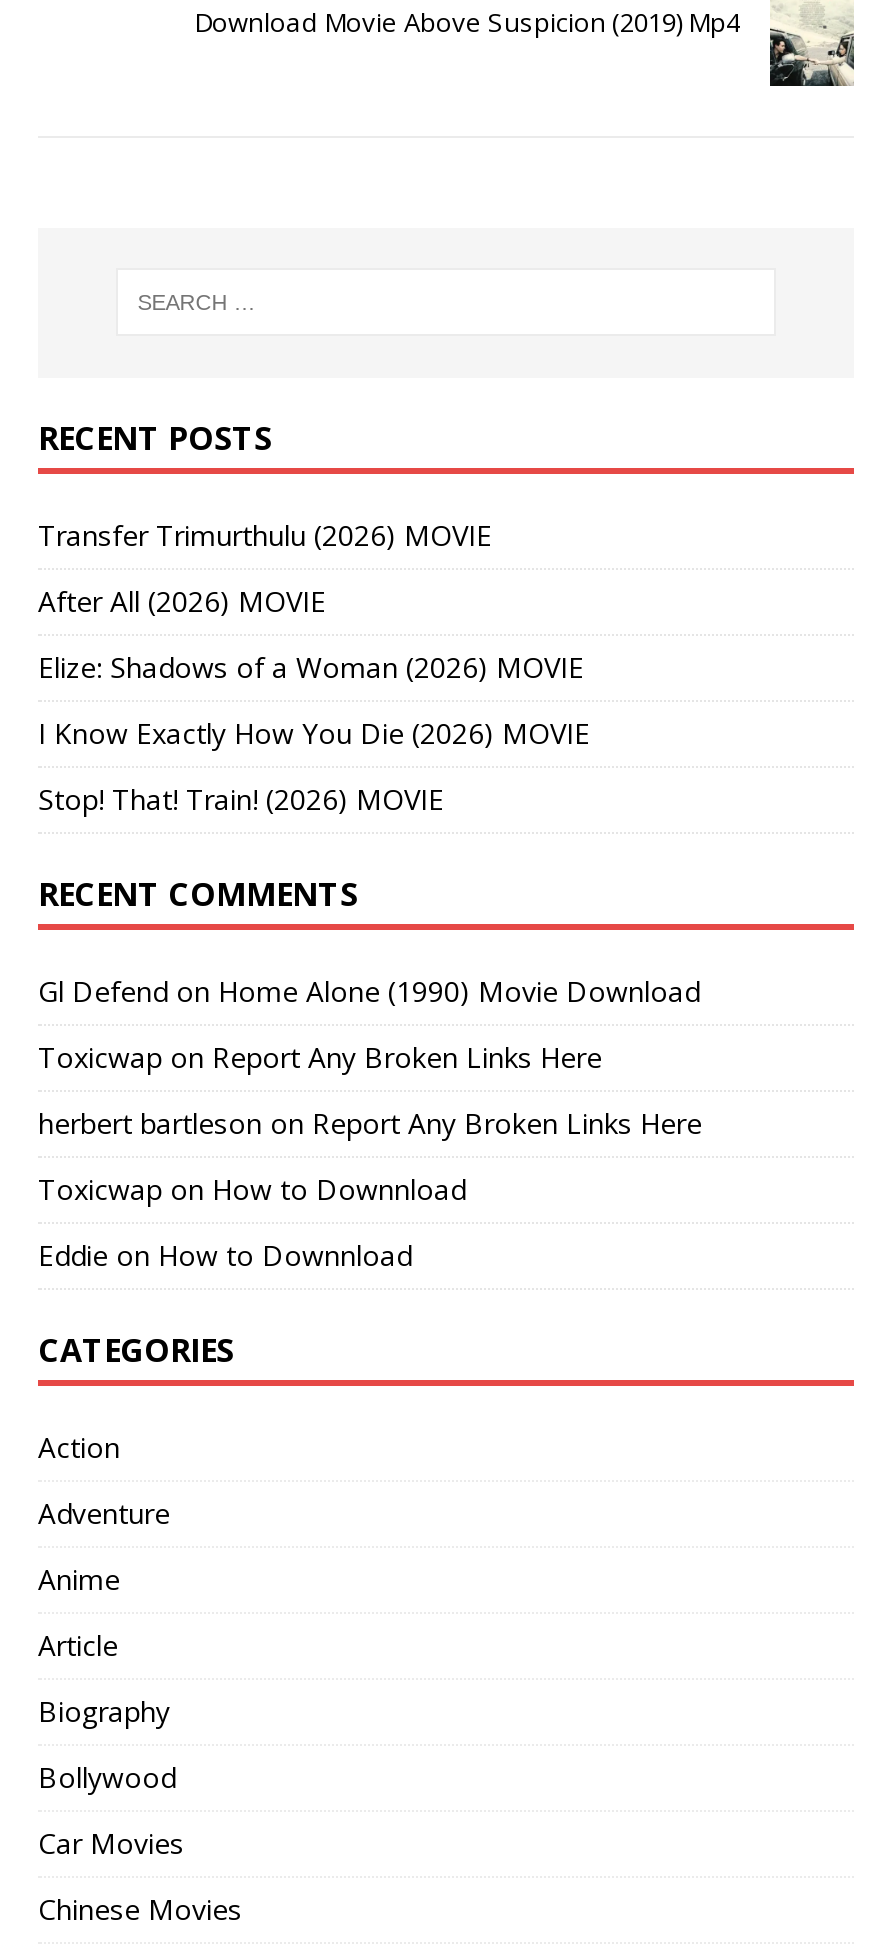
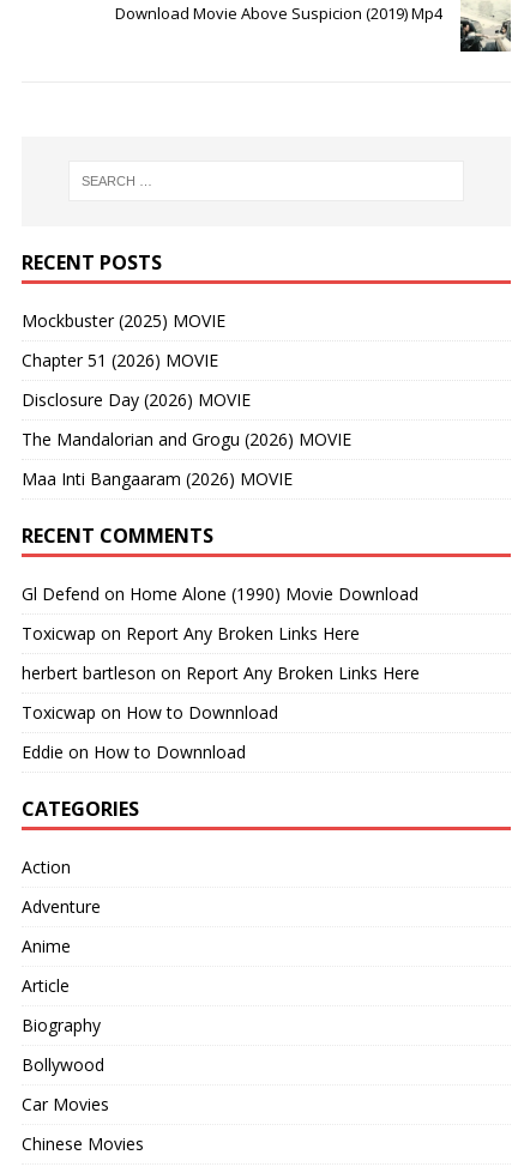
- Transfer Trimurthulu (2026) MOVIE
+ Mockbuster (2025) MOVIE

- After All (2026) MOVIE
+ Chapter 51 (2026) MOVIE

- Elize: Shadows of a Woman (2026) MOVIE
+ Disclosure Day (2026) MOVIE

- I Know Exactly How You Die (2026) MOVIE
+ The Mandalorian and Grogu (2026) MOVIE

- Stop! That! Train! (2026) MOVIE
+ Maa Inti Bangaaram (2026) MOVIE
